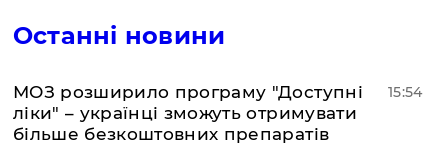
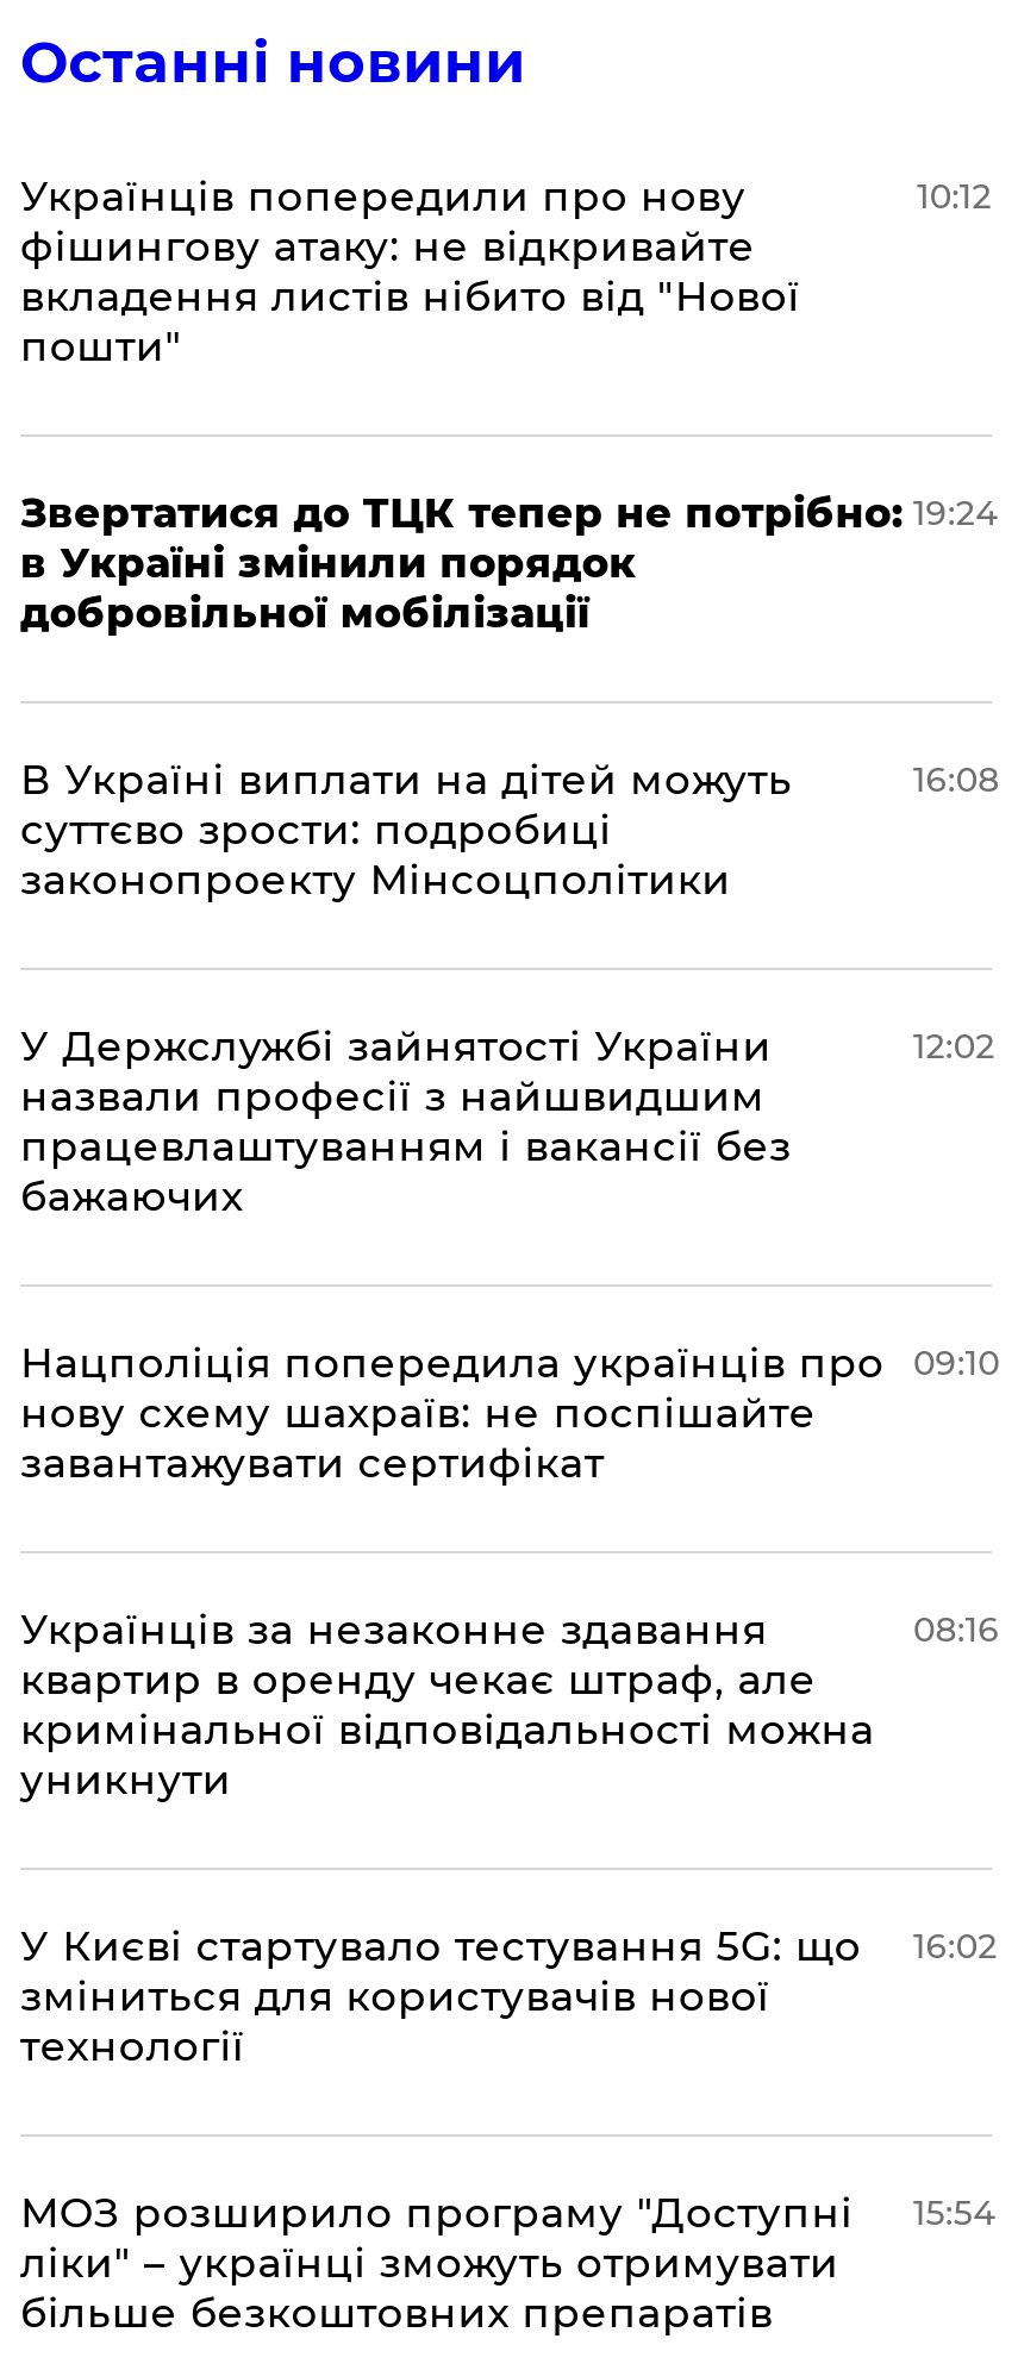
+ Українців попередили про нову
+ фішингову атаку: не відкривайте
+ вкладення листів нібито від "Нової
+ пошти"

+ Звертатися до ТЦК тепер не потрібно:
+ в Україні змінили порядок
+ добровільної мобілізації

+ В Україні виплати на дітей можуть
+ суттєво зрости: подробиці
+ законопроекту Мінсоцполітики

+ У Держслужбі зайнятості України
+ назвали професії з найшвидшим
+ працевлаштуванням і вакансії без
+ бажаючих

+ Нацполіція попередила українців про
+ нову схему шахраїв: не поспішайте
+ завантажувати сертифікат

+ Українців за незаконне здавання
+ квартир в оренду чекає штраф, але
+ кримінальної відповідальності можна
+ уникнути

+ У Києві стартувало тестування 5G: що
+ зміниться для користувачів нової
+ технології

+ 19:24

+ 16:08

+ 12:02

+ 09:10

+ 08:16

+ 16:02

+ 10:12
